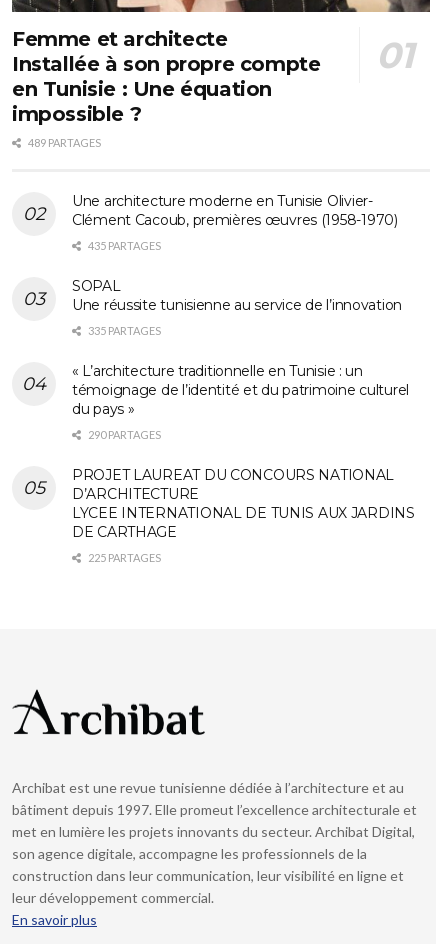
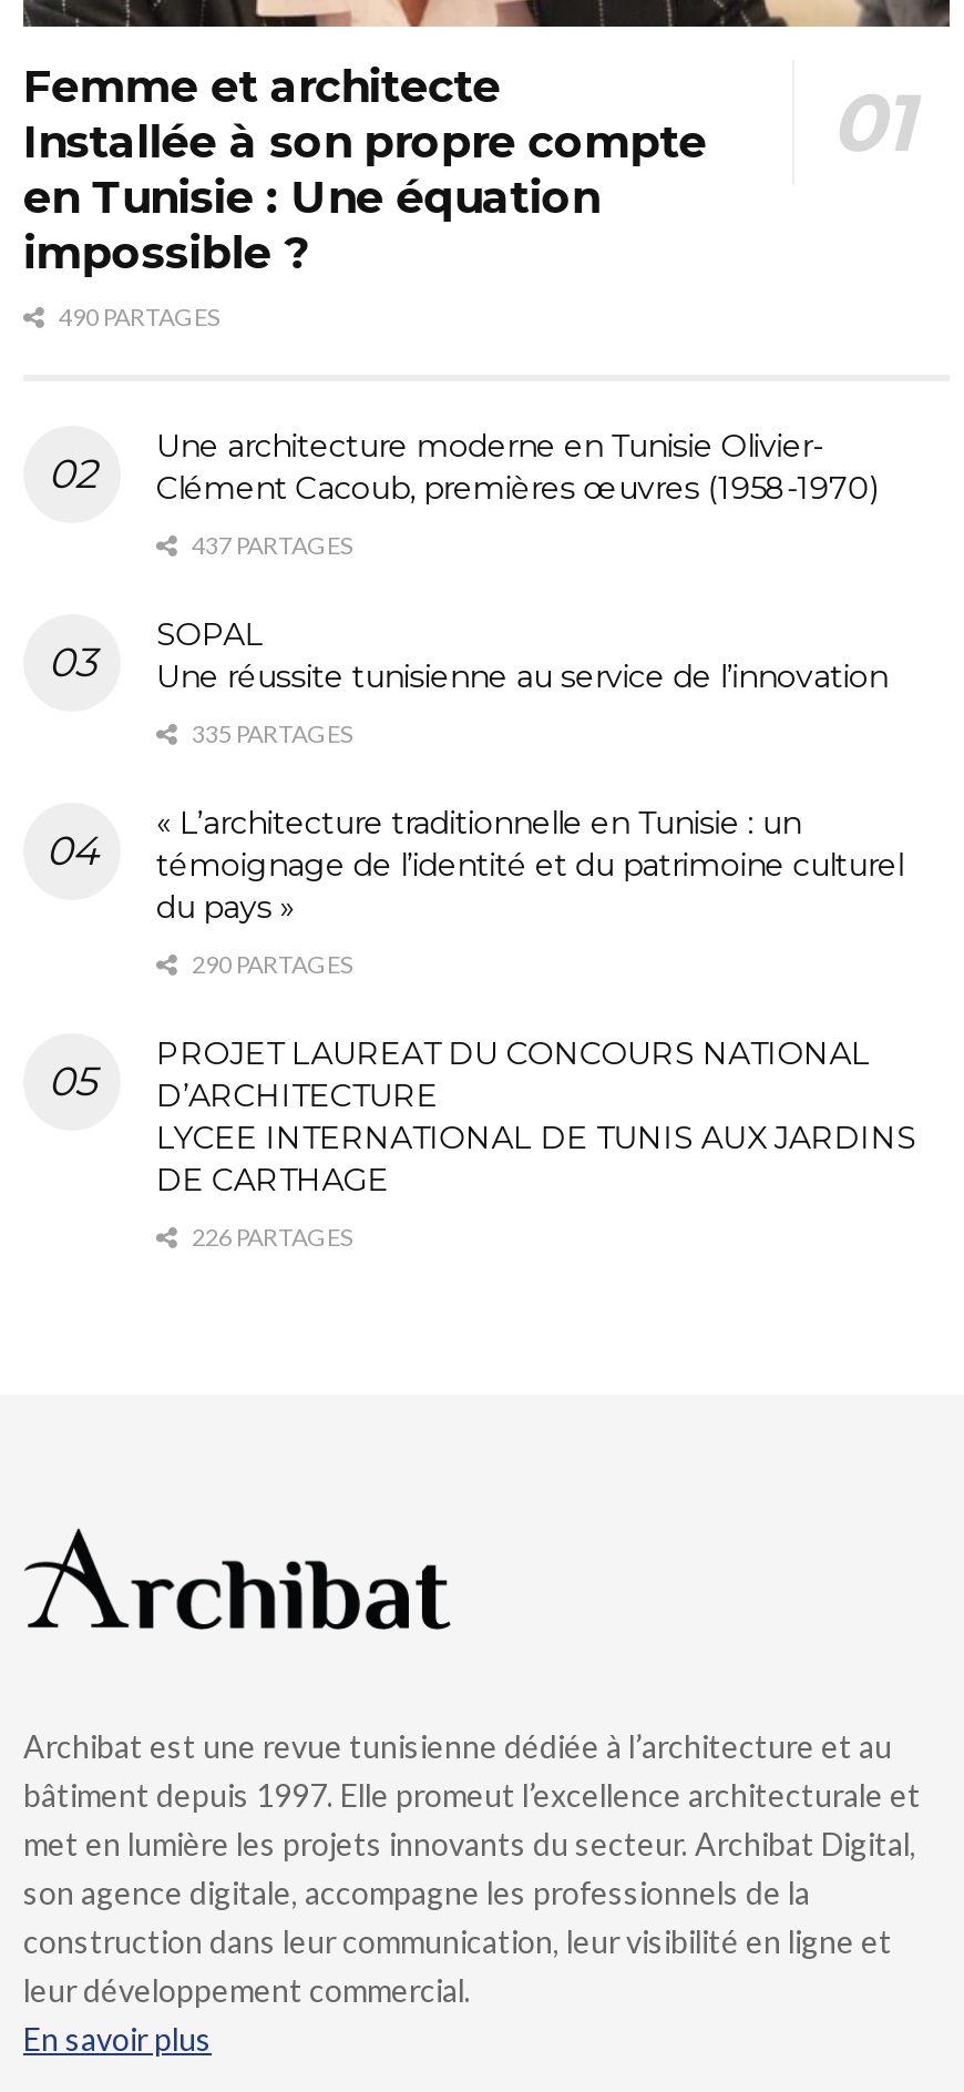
- 489 PARTAGES
+ 490 PARTAGES

- 435 PARTAGES
+ 437 PARTAGES

- 225 PARTAGES
+ 226 PARTAGES
